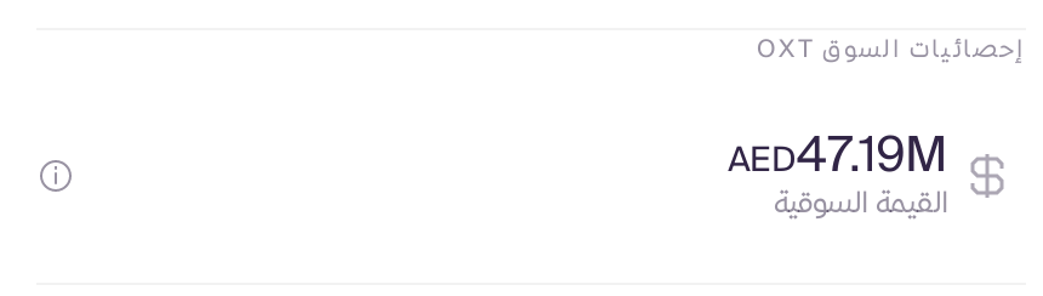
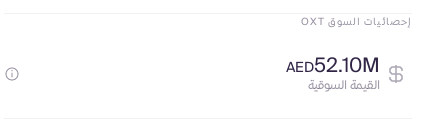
- AED 47.19M
+ AED 52.10M
